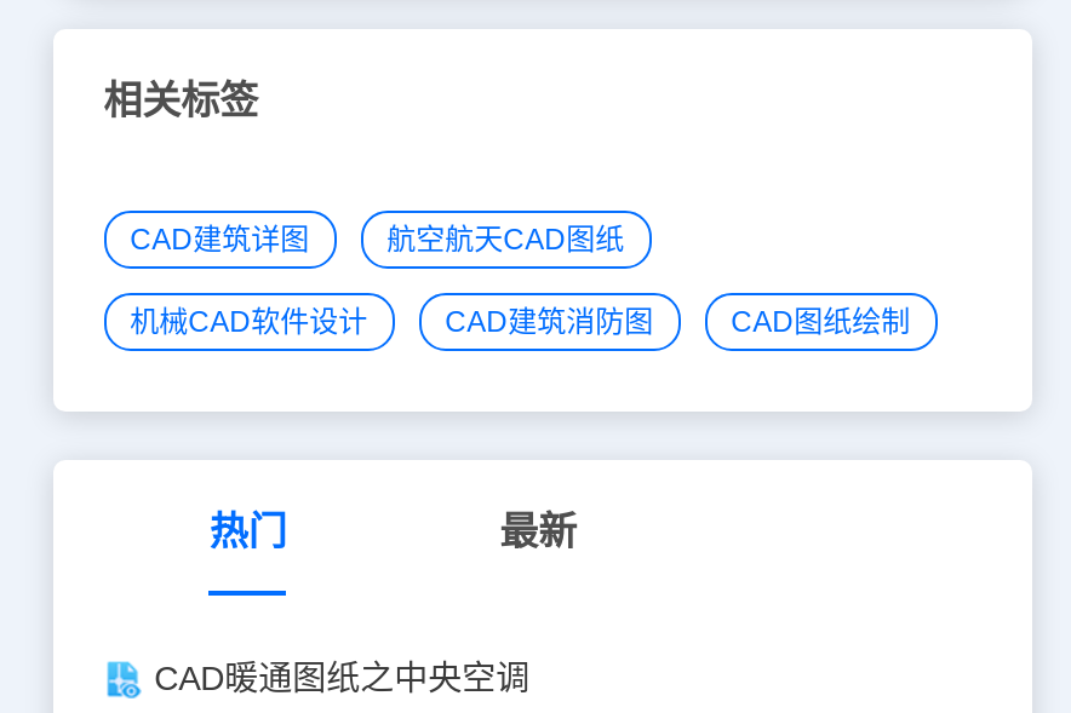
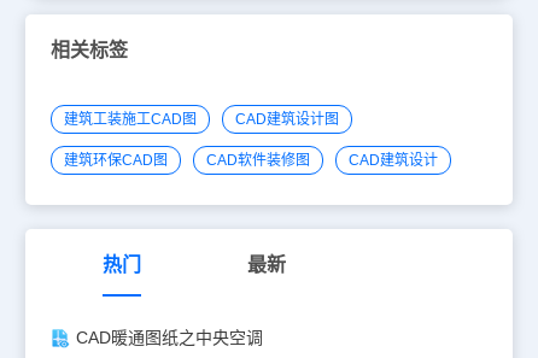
- CAD建筑详图
- 航空航天CAD图纸
+ 建筑工装施工CAD图
+ CAD建筑设计图

- 机械CAD软件设计
- CAD建筑消防图
- CAD图纸绘制
+ 建筑环保CAD图
+ CAD软件装修图
+ CAD建筑设计
